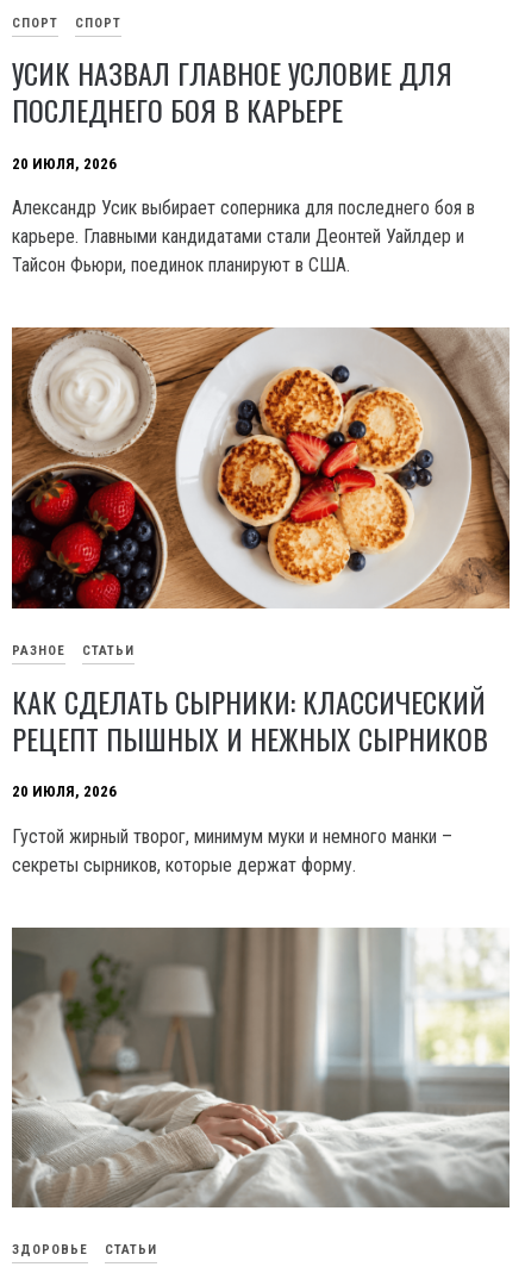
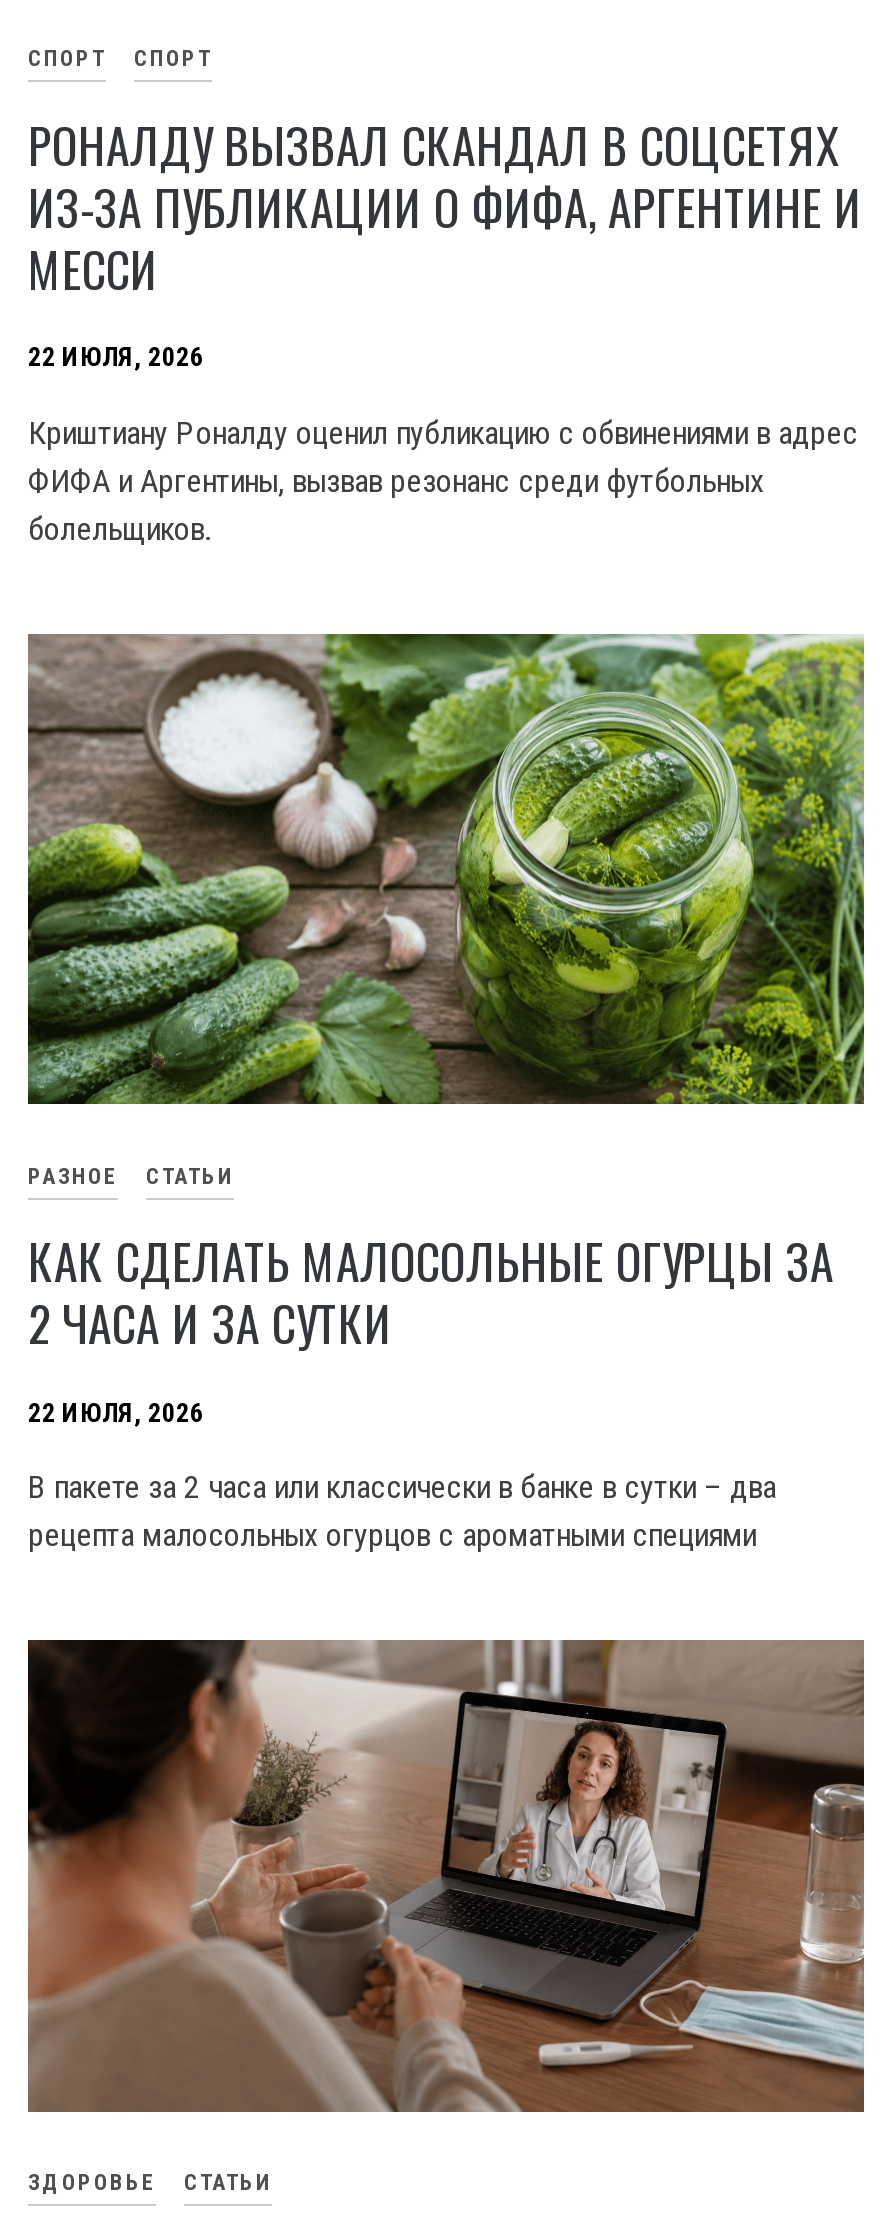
- УСИК НАЗВАЛ ГЛАВНОЕ УСЛОВИЕ ДЛЯ
- ПОСЛЕДНЕГО БОЯ В КАРЬЕРЕ
+ РОНАЛДУ ВЫЗВАЛ СКАНДАЛ В СОЦСЕТЯХ
+ ИЗ-ЗА ПУБЛИКАЦИИ О ФИФА, АРГЕНТИНЕ И
+ МЕССИ

- 20 ИЮЛЯ, 2026
+ 22 ИЮЛЯ, 2026

- Александр Усик выбирает соперника для последнего боя в
- карьере. Главными кандидатами стали Деонтей Уайлдер и
- Тайсон Фьюри, поединок планируют в США.
+ Криштиану Роналду оценил публикацию с обвинениями в адрес
+ ФИФА и Аргентины, вызвав резонанс среди футбольных
+ болельщиков.

- [image]
+ [image]

- КАК СДЕЛАТЬ СЫРНИКИ: КЛАССИЧЕСКИЙ
- РЕЦЕПТ ПЫШНЫХ И НЕЖНЫХ СЫРНИКОВ
+ КАК СДЕЛАТЬ МАЛОСОЛЬНЫЕ ОГУРЦЫ ЗА
+ 2 ЧАСА И ЗА СУТКИ

- 20 ИЮЛЯ, 2026
+ 22 ИЮЛЯ, 2026

- Густой жирный творог, минимум муки и немного манки –
- секреты сырников, которые держат форму.
+ В пакете за 2 часа или классически в банке в сутки – два
+ рецепта малосольных огурцов с ароматными специями

- [image]
+ [image]
